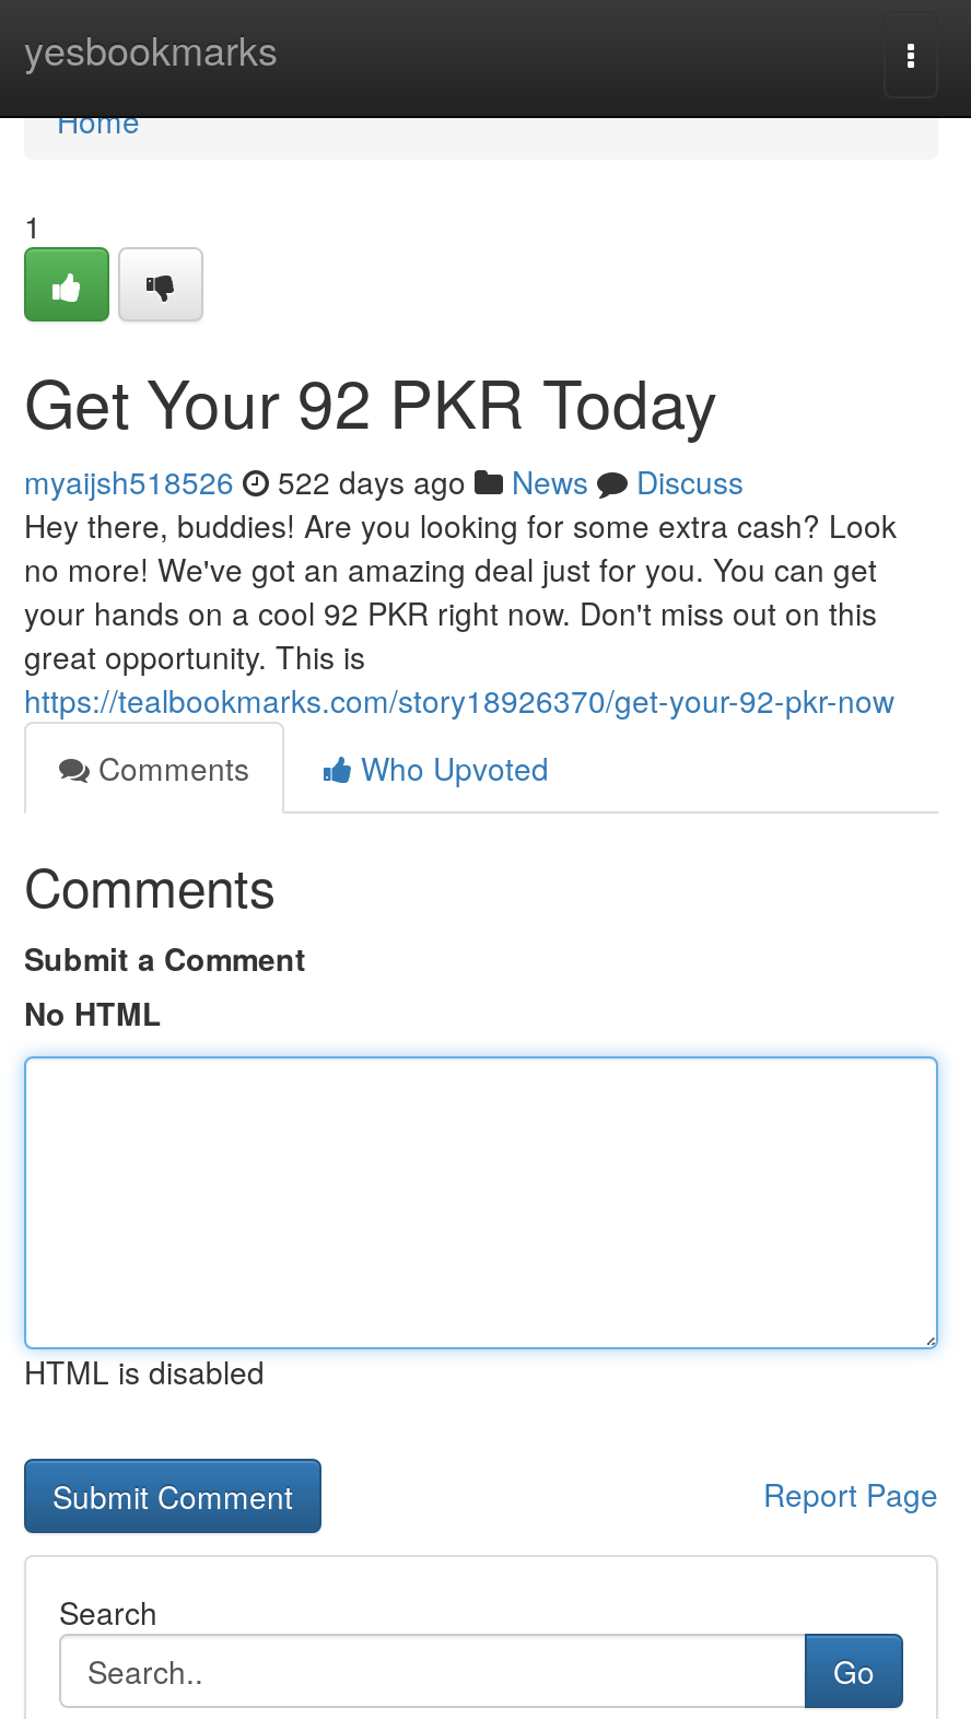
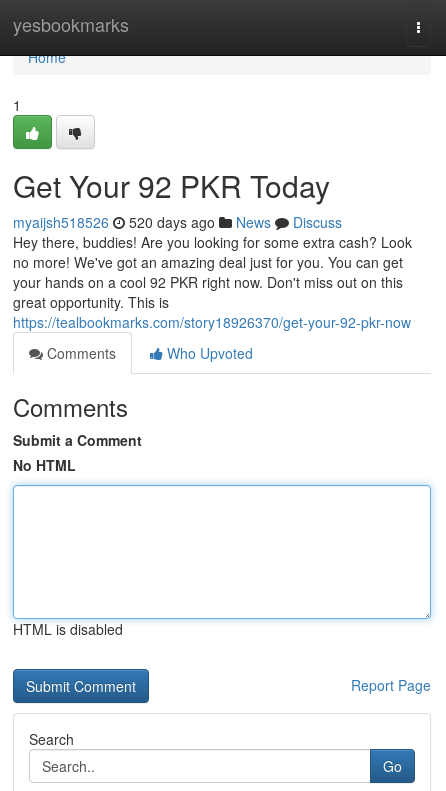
- myaijsh518526 522 days ago News Discuss
+ myaijsh518526 520 days ago News Discuss
